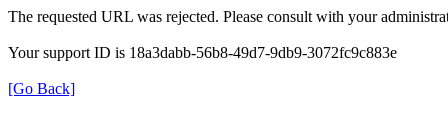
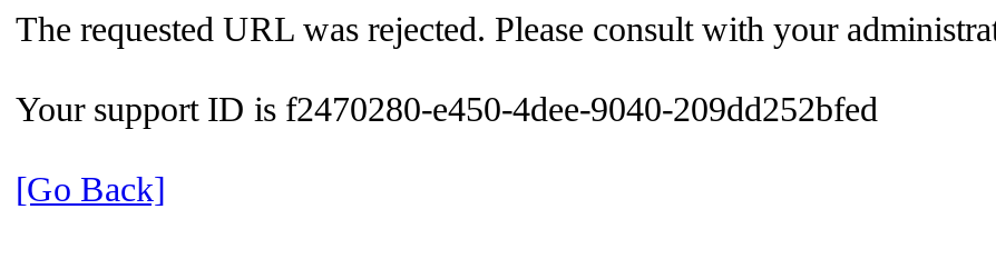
- Your support ID is 18a3dabb-56b8-49d7-9db9-3072fc9c883e
+ Your support ID is f2470280-e450-4dee-9040-209dd252bfed
